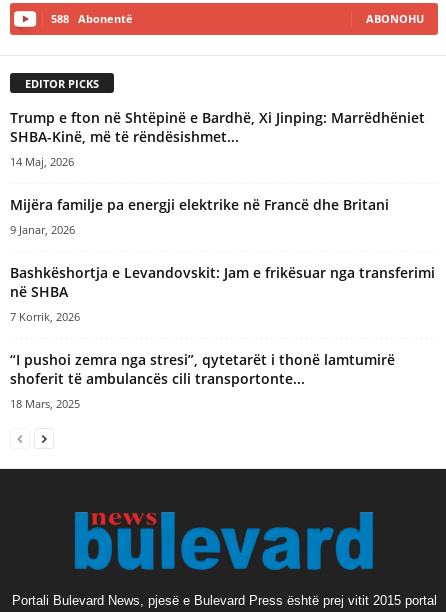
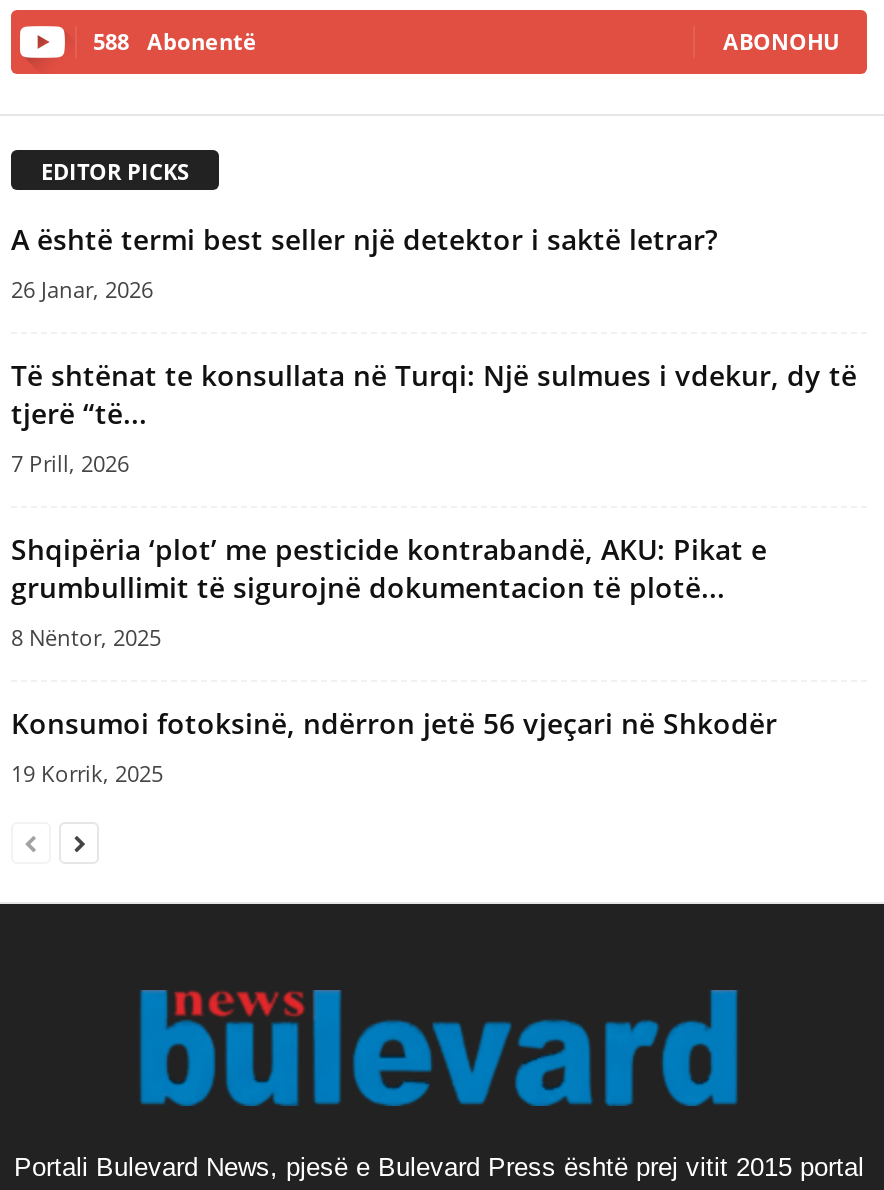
- Trump e fton në Shtëpinë e Bardhë, Xi Jinping: Marrëdhëniet
- SHBA-Kinë, më të rëndësishmet...
- 14 Maj, 2026
+ A është termi best seller një detektor i saktë letrar?
+ 26 Janar, 2026

- Mijëra familje pa energji elektrike në Francë dhe Britani
- 9 Janar, 2026
+ Të shtënat te konsullata në Turqi: Një sulmues i vdekur, dy të
+ tjerë “të...
+ 7 Prill, 2026

- Bashkëshortja e Levandovskit: Jam e frikësuar nga transferimi
- në SHBA
- 7 Korrik, 2026
+ Shqipëria ‘plot’ me pesticide kontrabandë, AKU: Pikat e
+ grumbullimit të sigurojnë dokumentacion të plotë...
+ 8 Nëntor, 2025

- “I pushoi zemra nga stresi”, qytetarët i thonë lamtumirë
- shoferit të ambulancës cili transportonte...
- 18 Mars, 2025
+ Konsumoi fotoksinë, ndërron jetë 56 vjeçari në Shkodër
+ 19 Korrik, 2025
